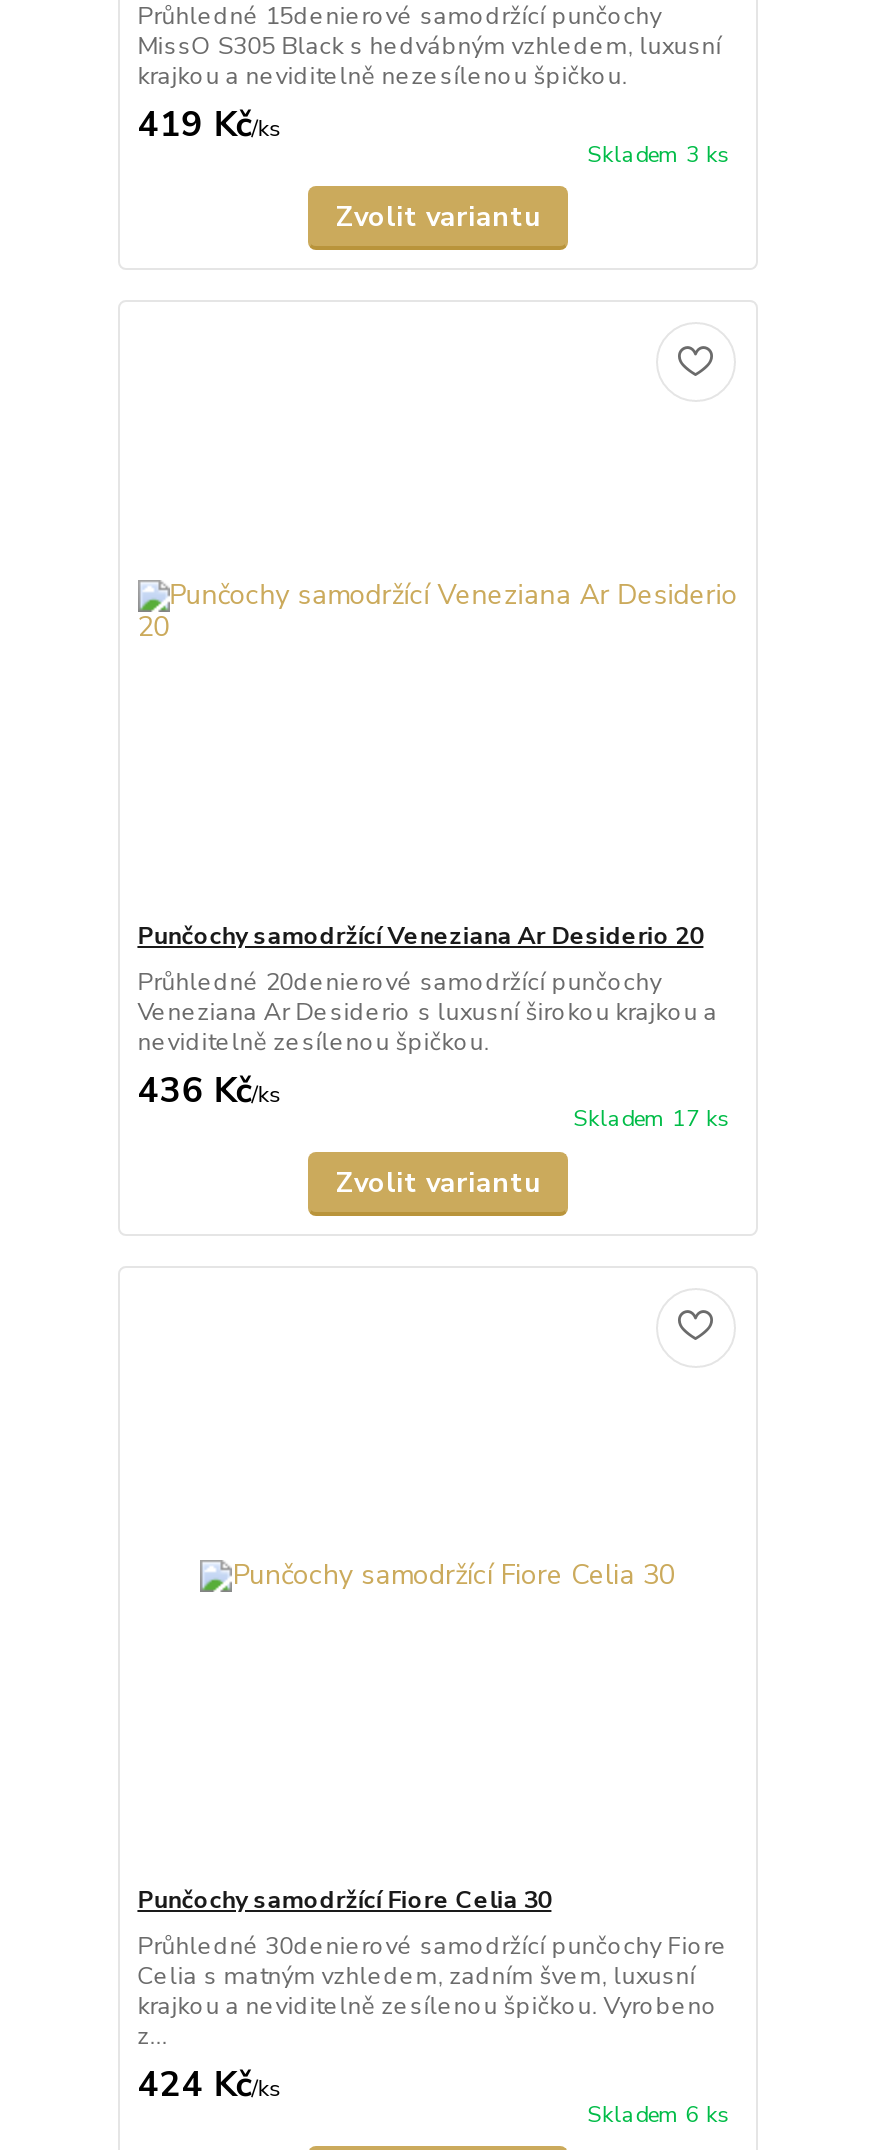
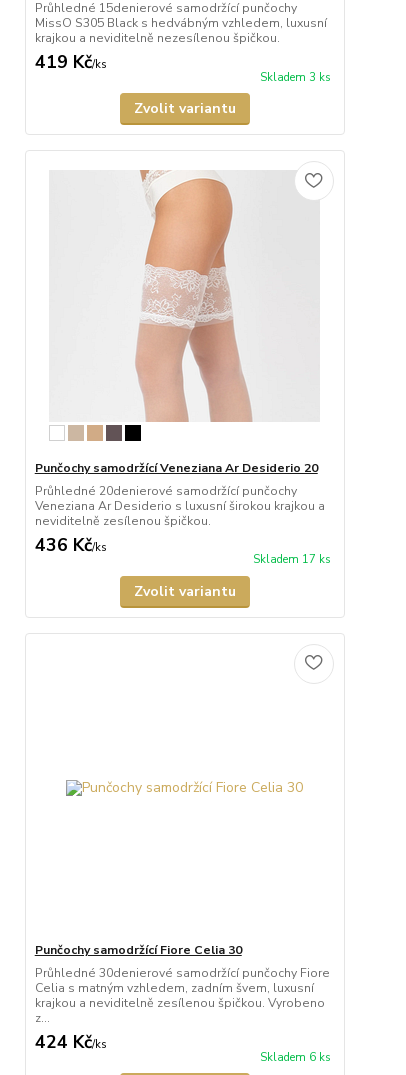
+ [image]
